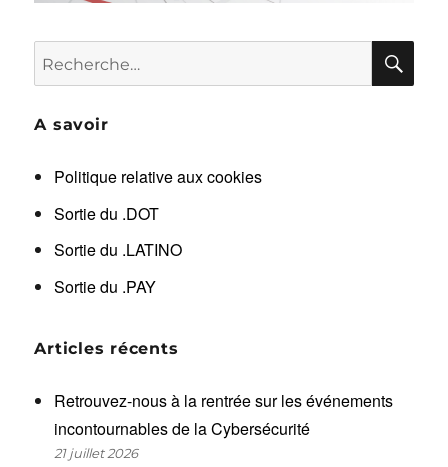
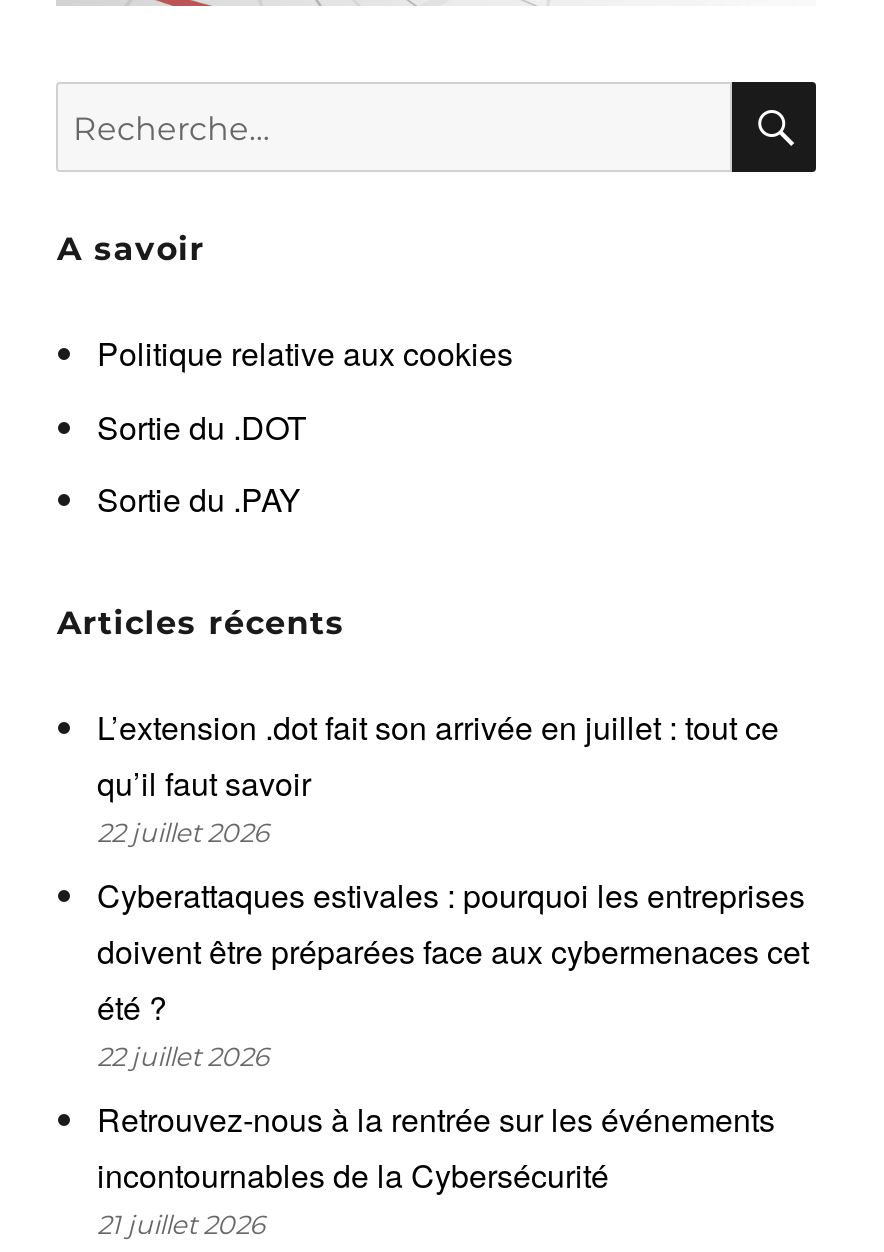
- Sortie du .LATINO

moved up: Sortie du .PAY | Articles récents

+ L’extension .dot fait son arrivée en juillet : tout ce
+ qu’il faut savoir
+ 22 juillet 2026
+ Cyberattaques estivales : pourquoi les entreprises
+ doivent être préparées face aux cybermenaces cet
+ été ?
+ 22 juillet 2026
